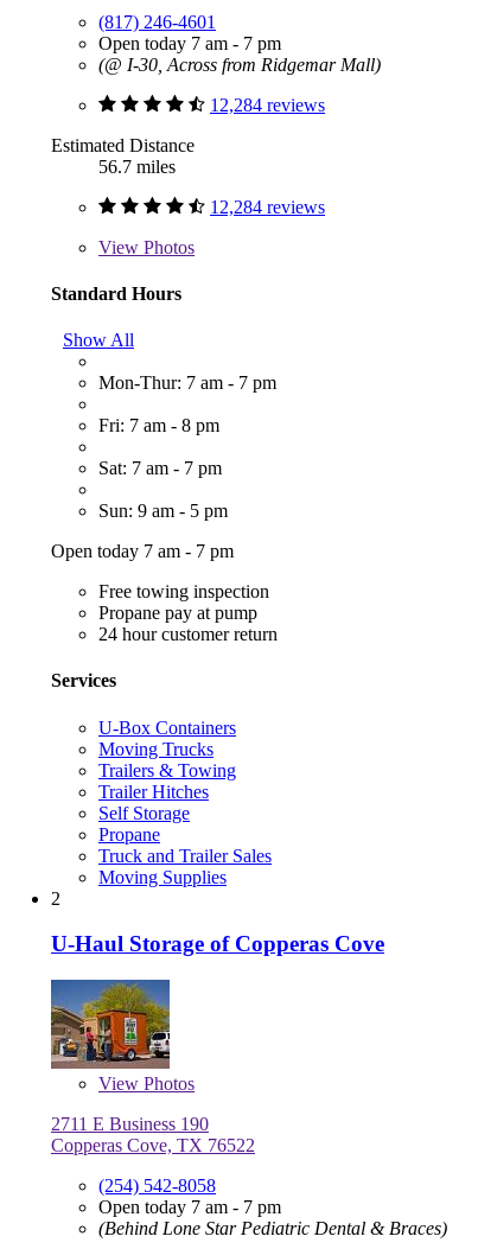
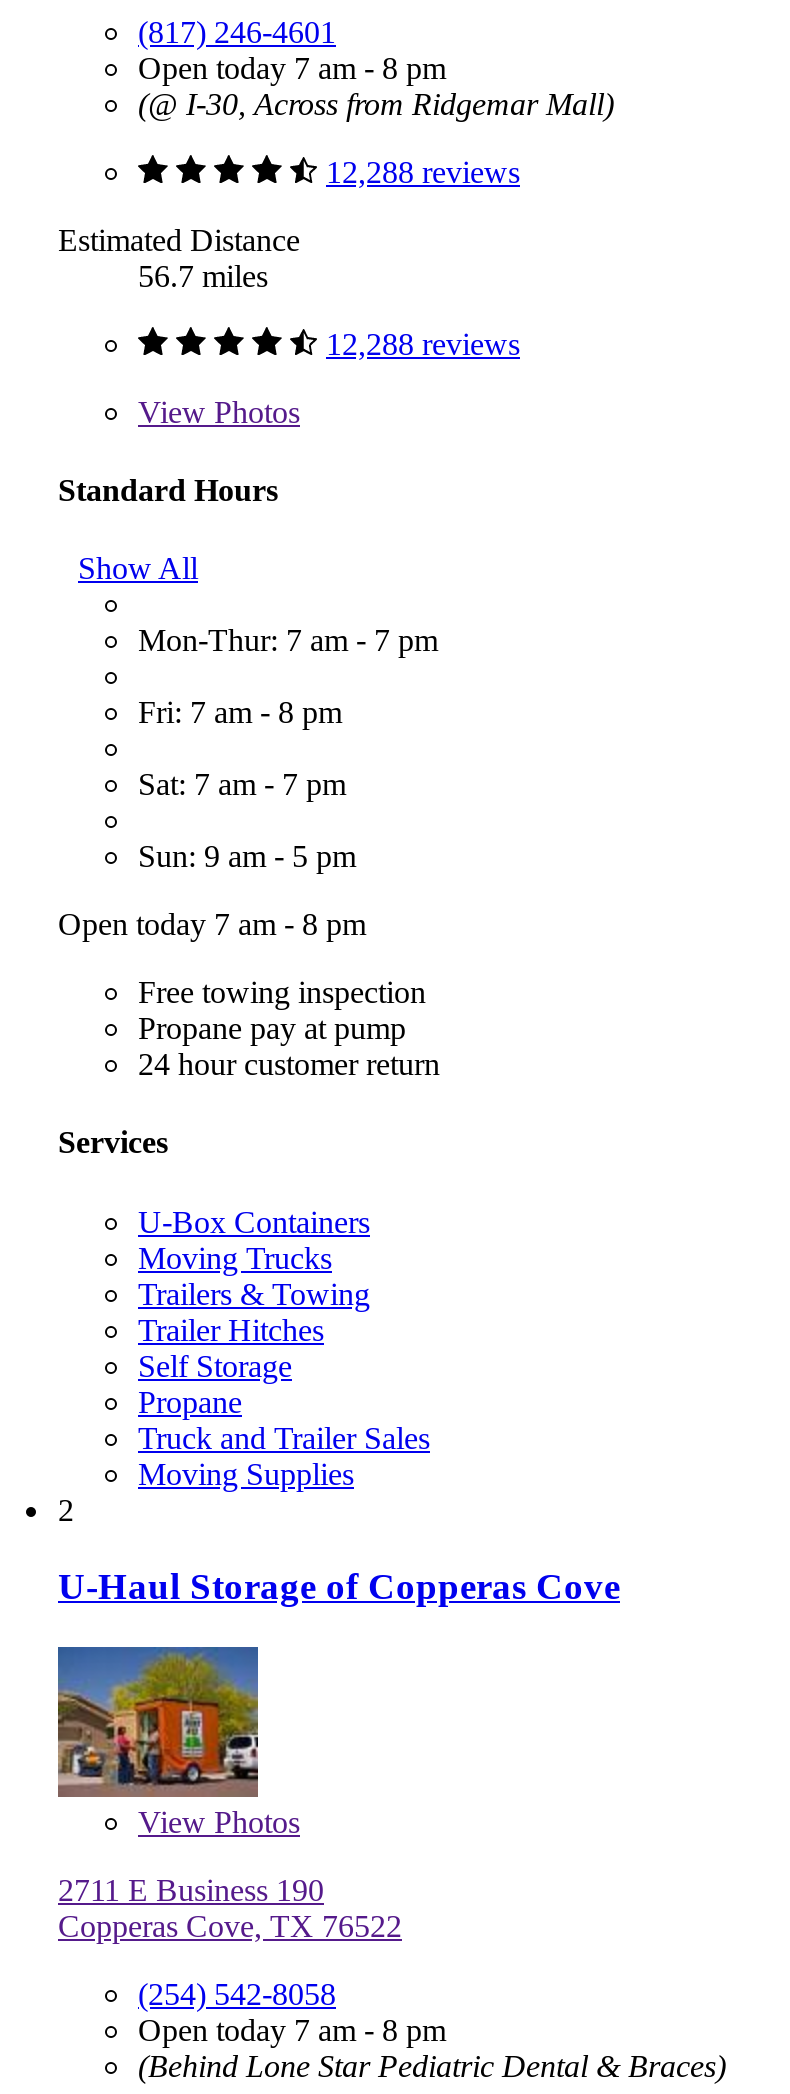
- Open today 7 am - 7 pm
+ Open today 7 am - 8 pm

- 12,284 reviews
+ 12,288 reviews

- 12,284 reviews
+ 12,288 reviews

- Open today 7 am - 7 pm
+ Open today 7 am - 8 pm

- Open today 7 am - 7 pm
+ Open today 7 am - 8 pm
